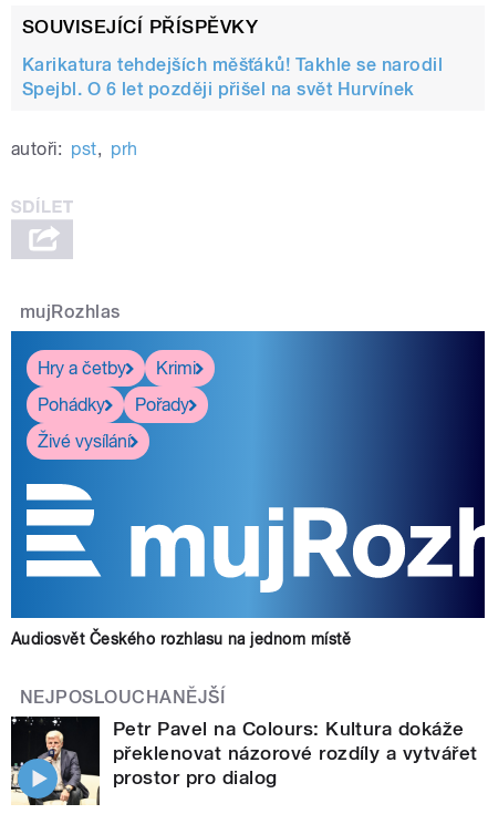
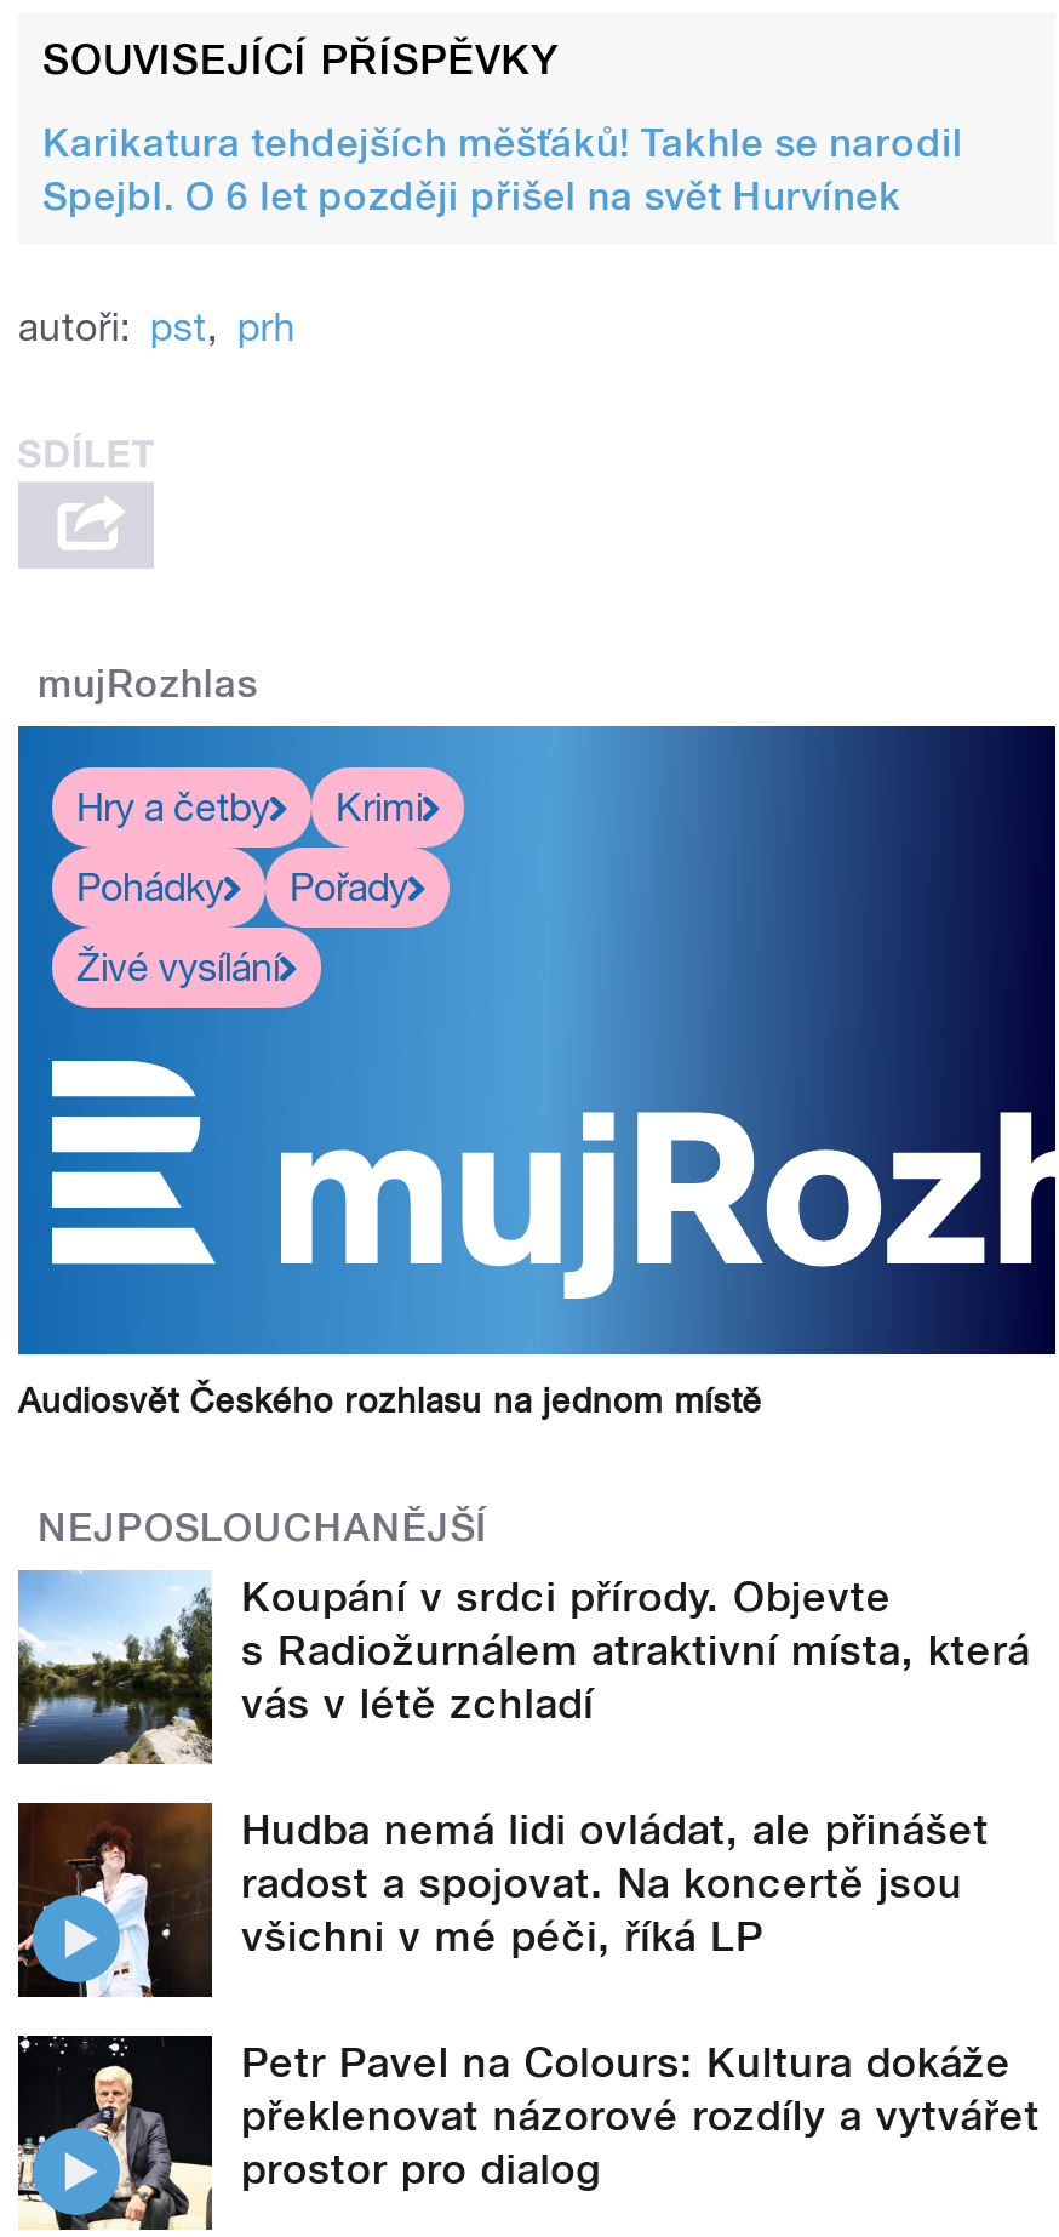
+ [image]
+ Koupání v srdci přírody. Objevte
+ s Radiožurnálem atraktivní místa, která
+ vás v létě zchladí
+ Hudba nemá lidi ovládat, ale přinášet
+ radost a spojovat. Na koncertě jsou
+ všichni v mé péči, říká LP

+ [image]
